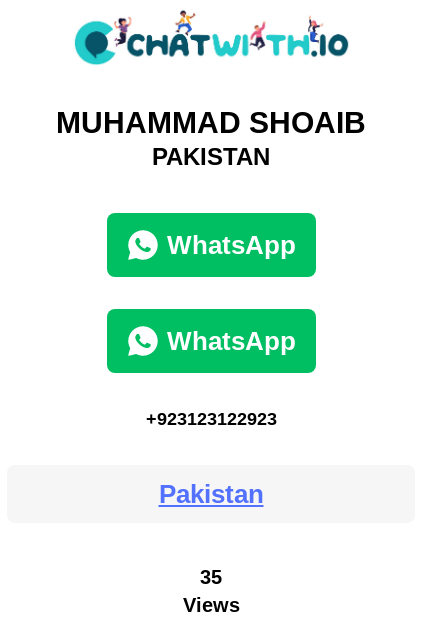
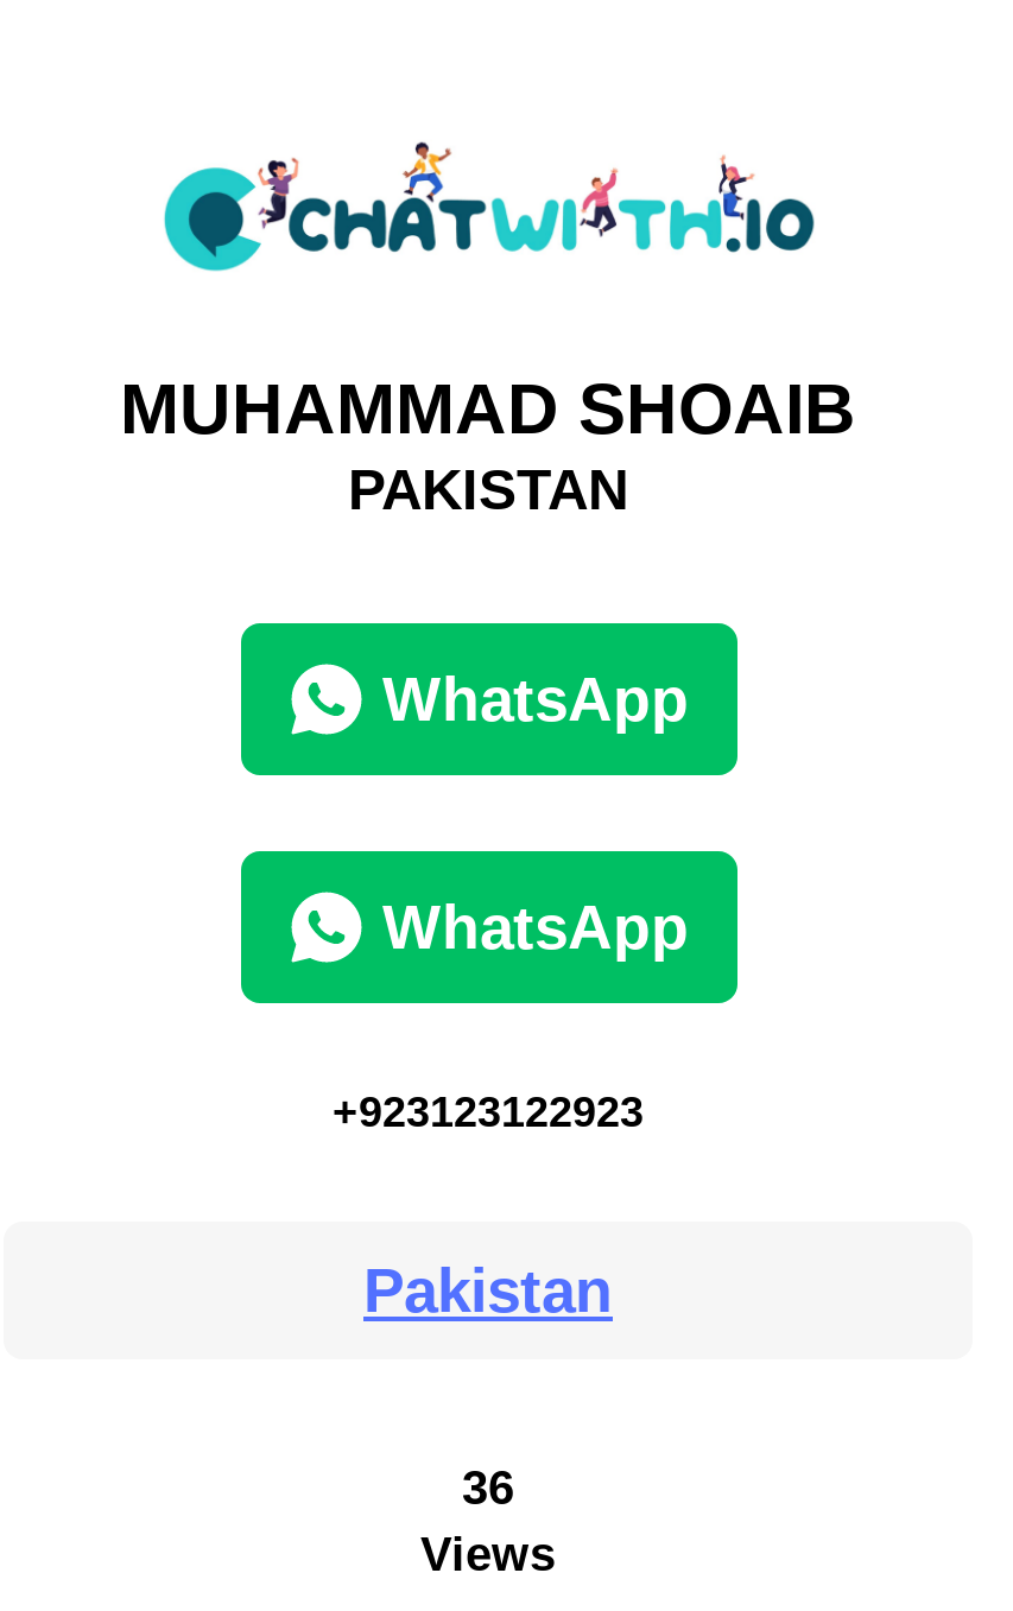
- 35
+ 36
